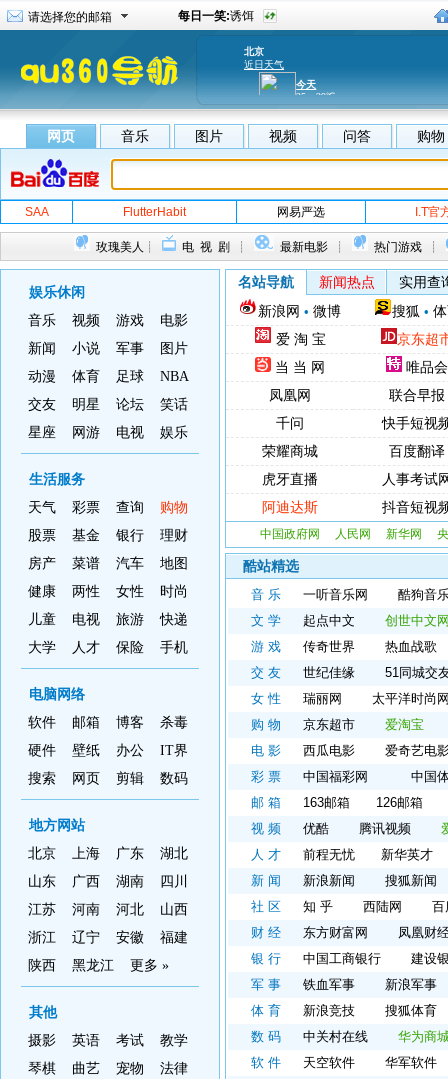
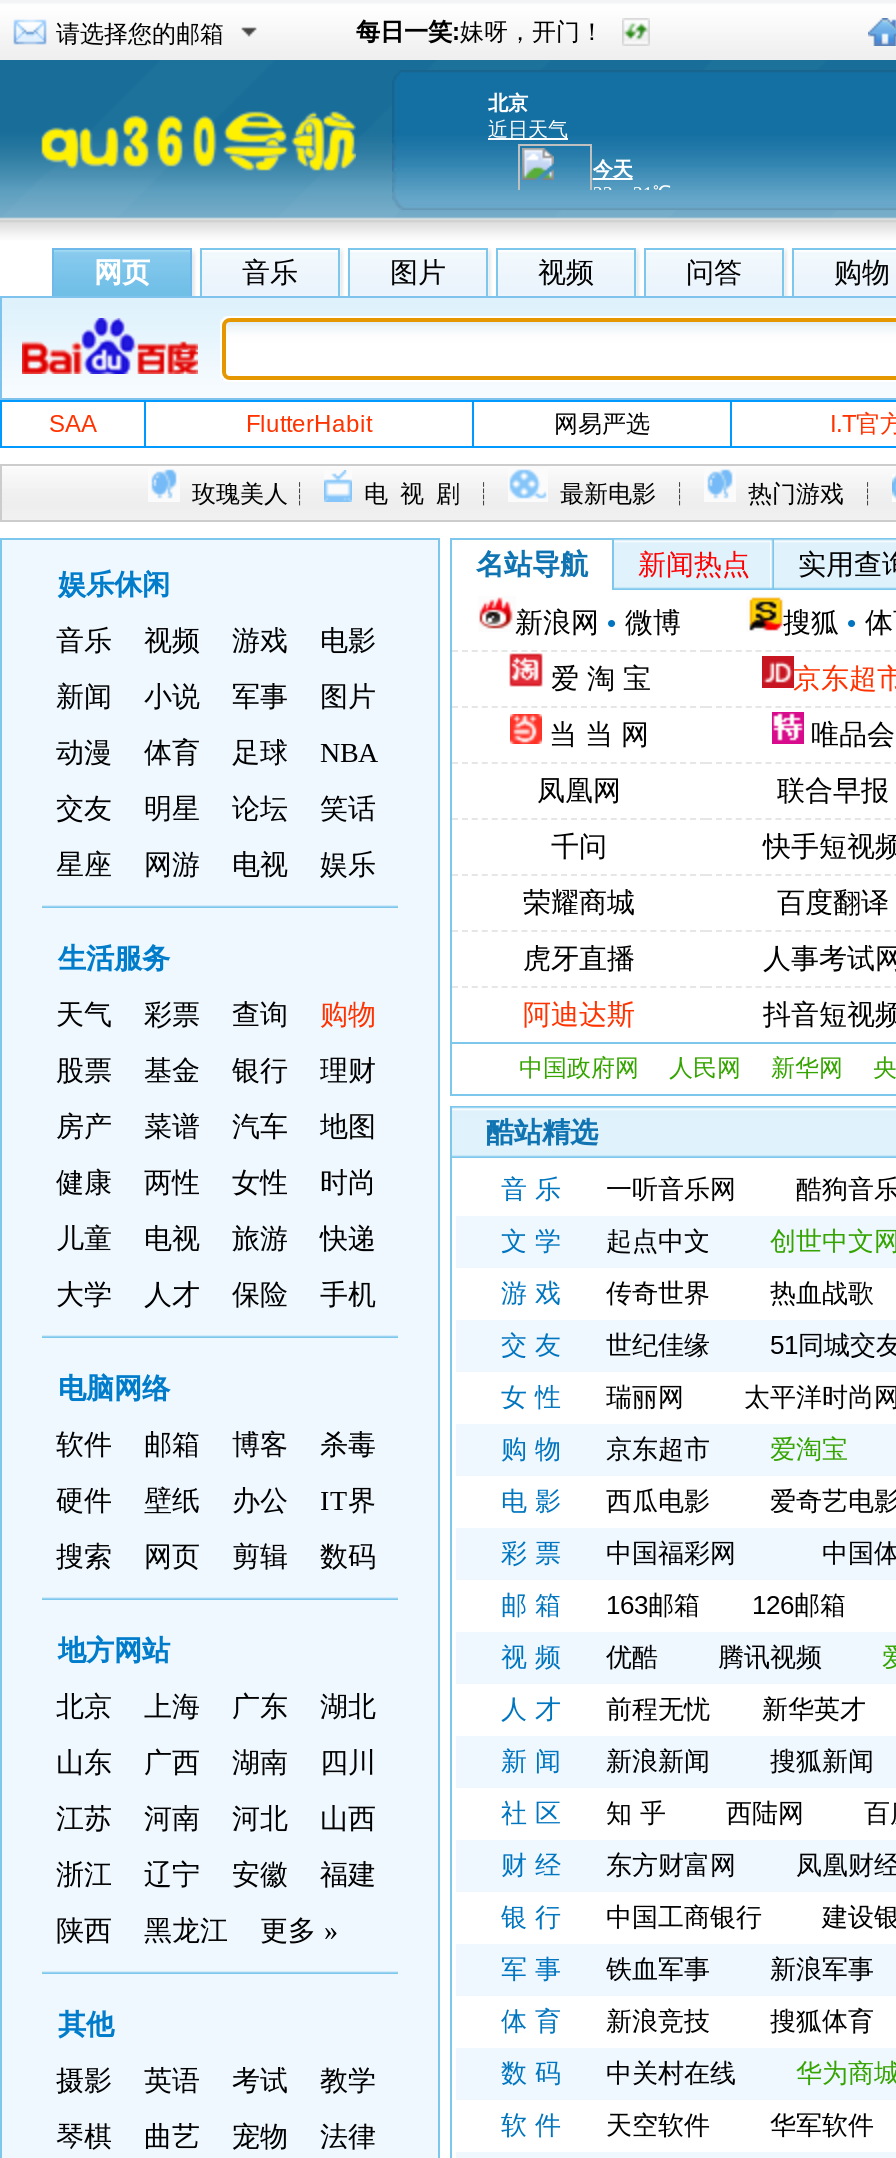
- 每日一笑:诱饵
+ 每日一笑:妹呀，开门！
